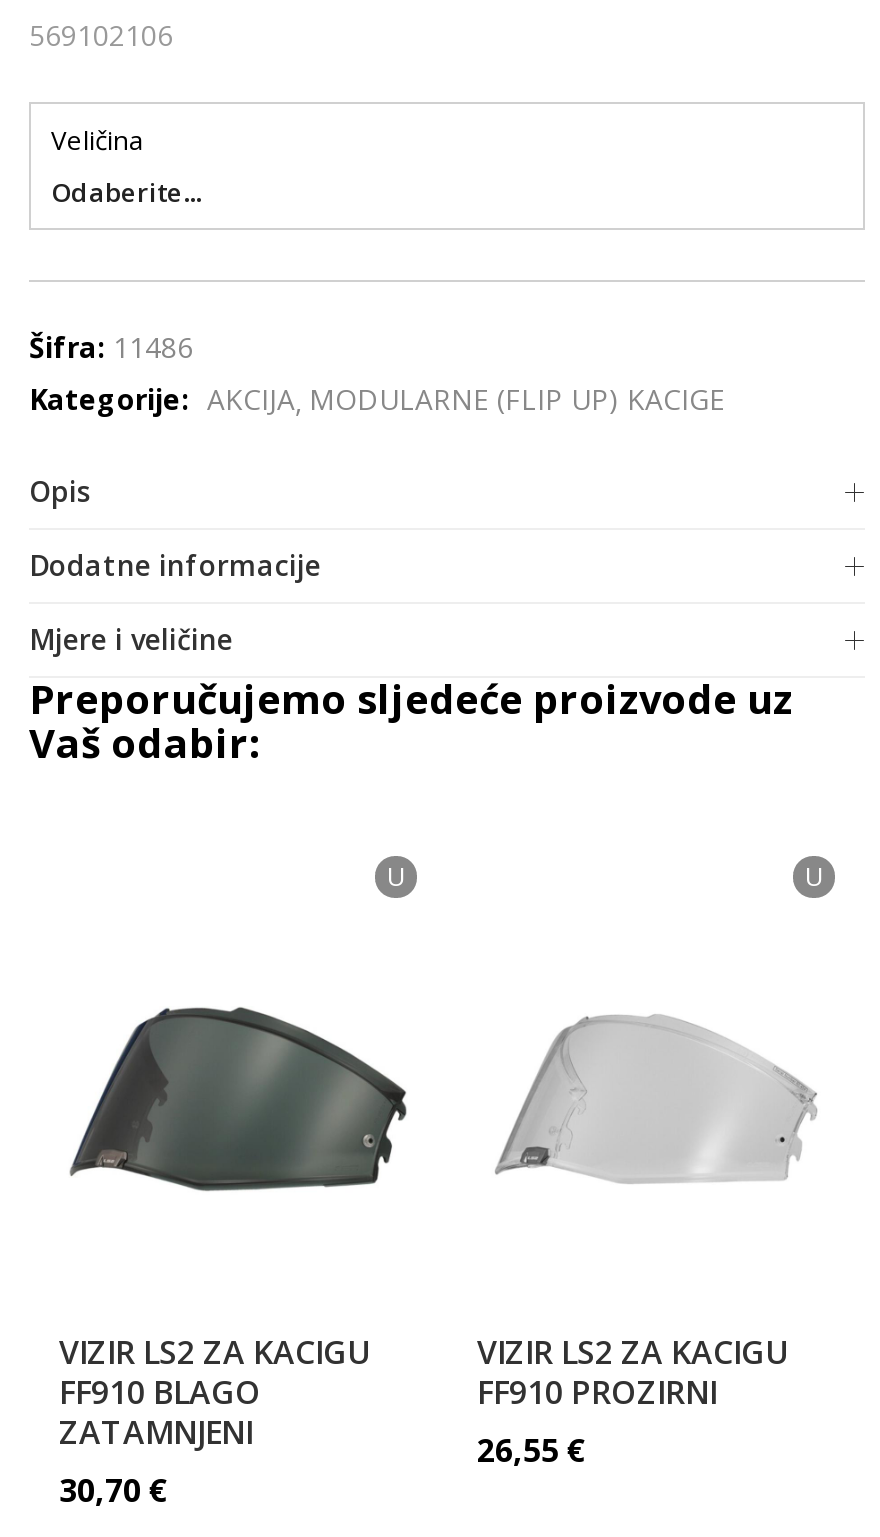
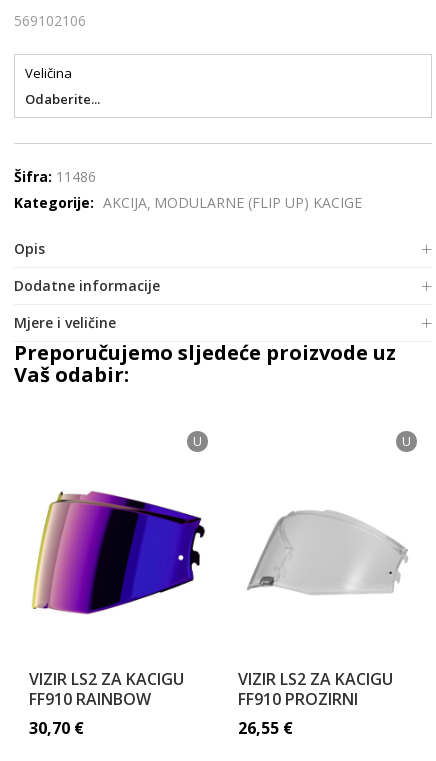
- [image]
+ [image]

- FF910 BLAGO
- ZATAMNJENI
+ FF910 RAINBOW
